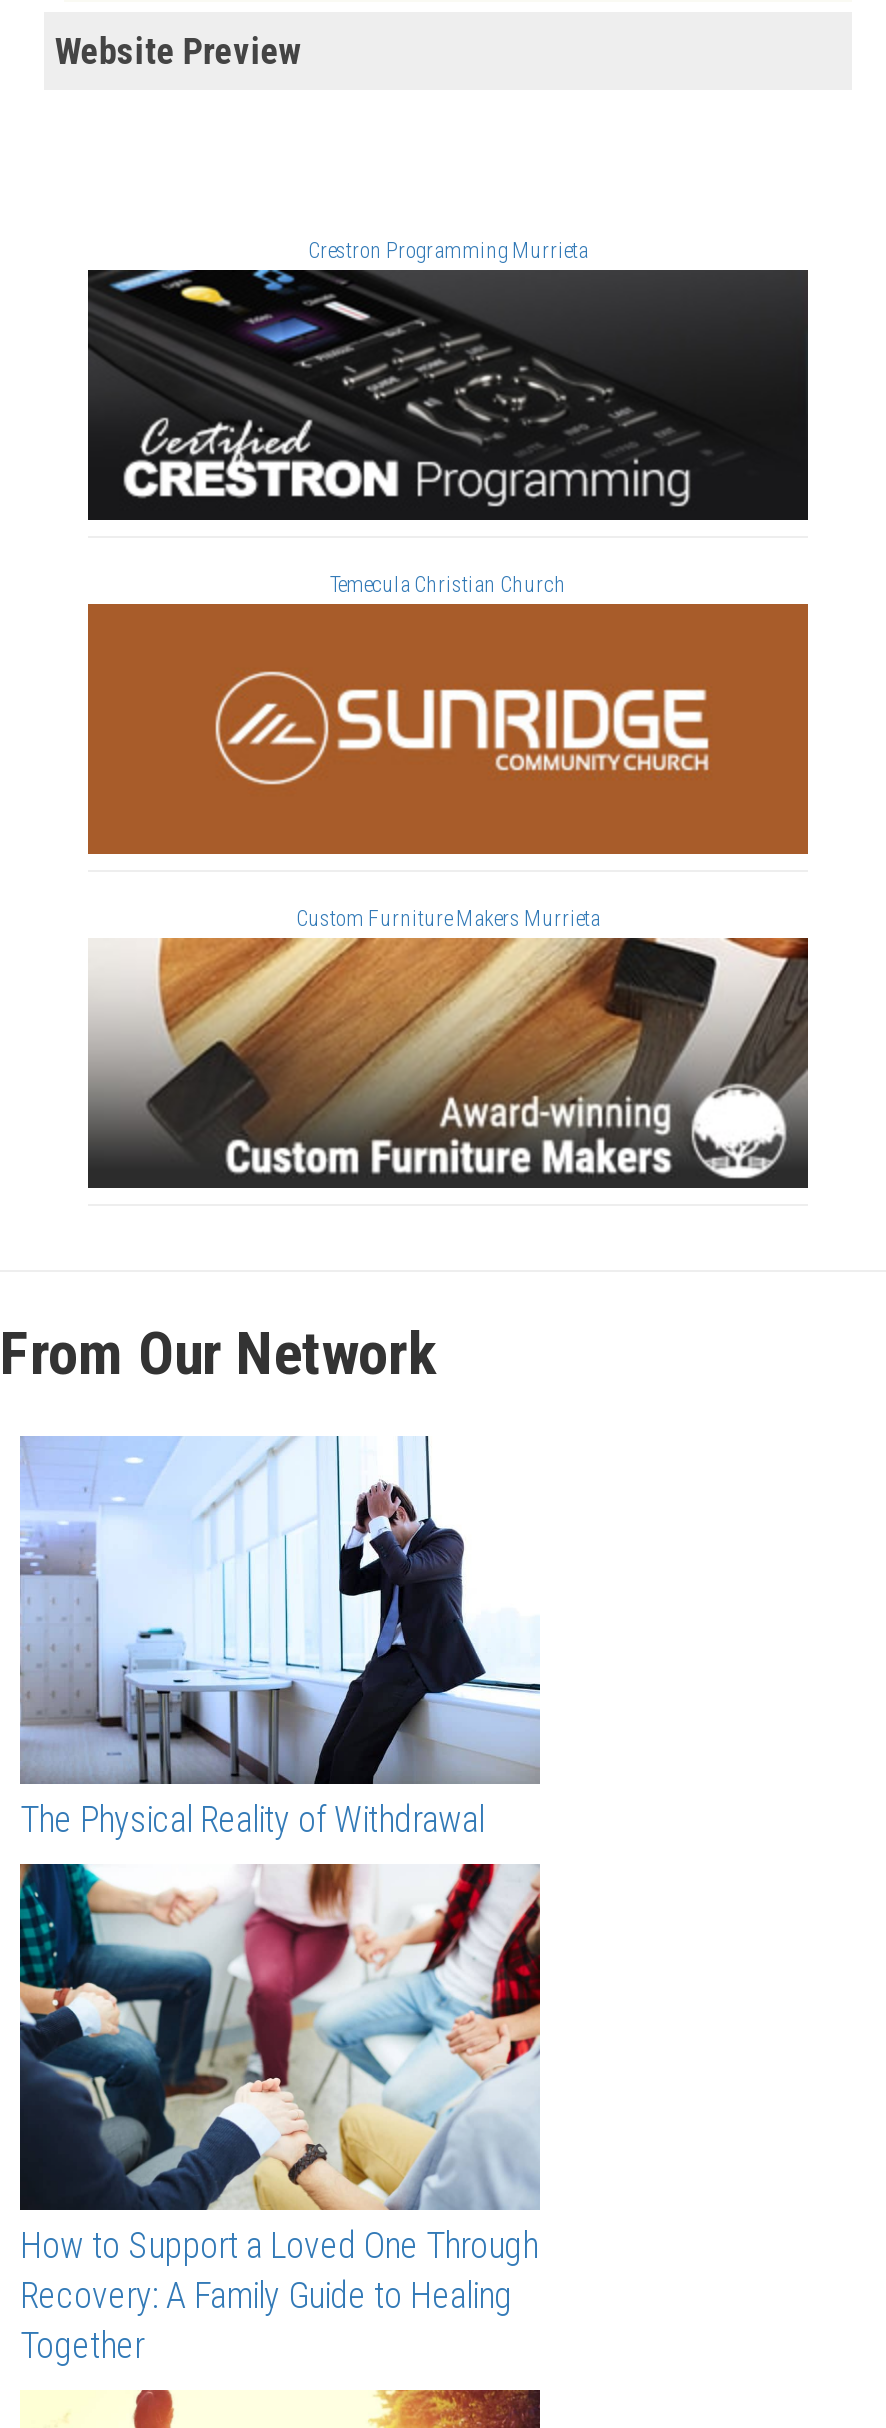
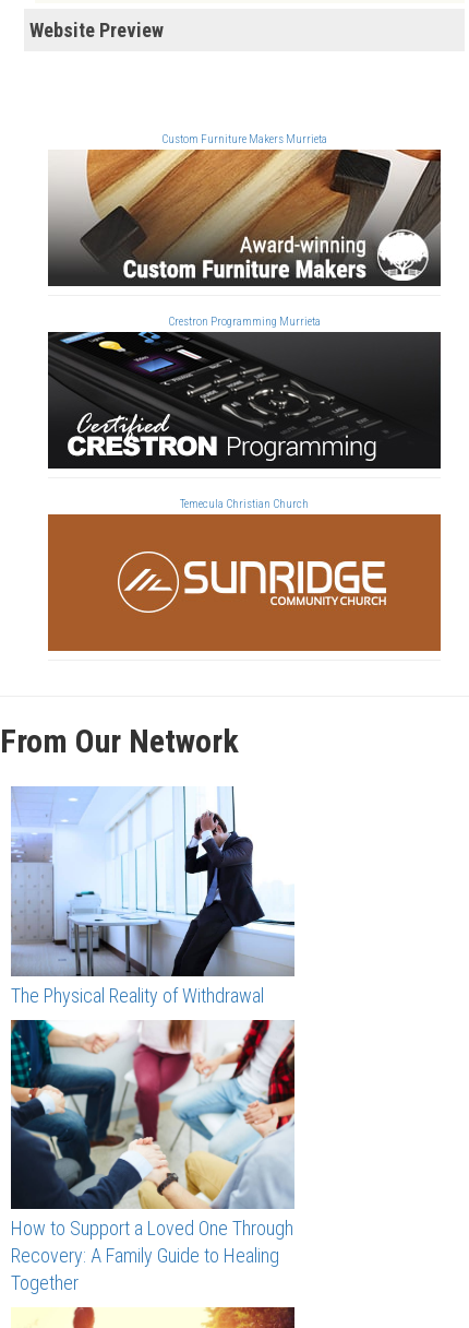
moved down: [image] | Crestron Programming Murrieta | Temecula Christian Church

moved down: [image]

moved up: Custom Furniture Makers Murrieta

moved up: [image]
